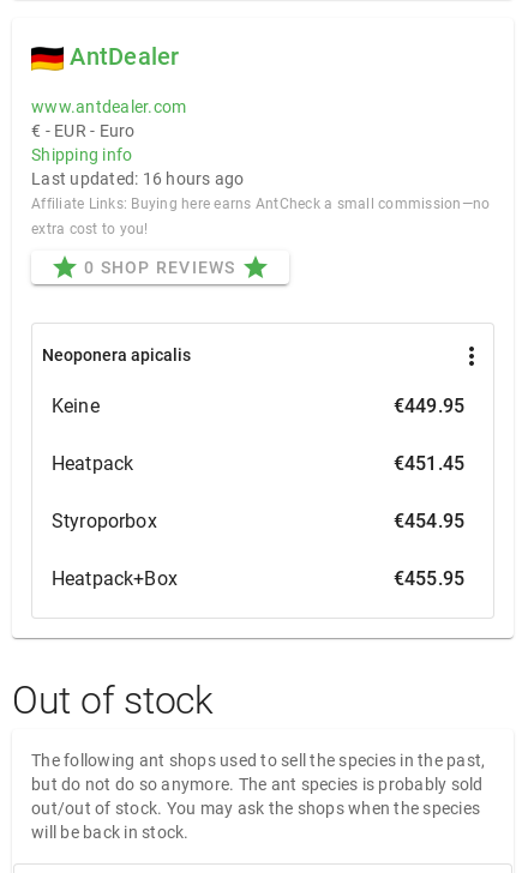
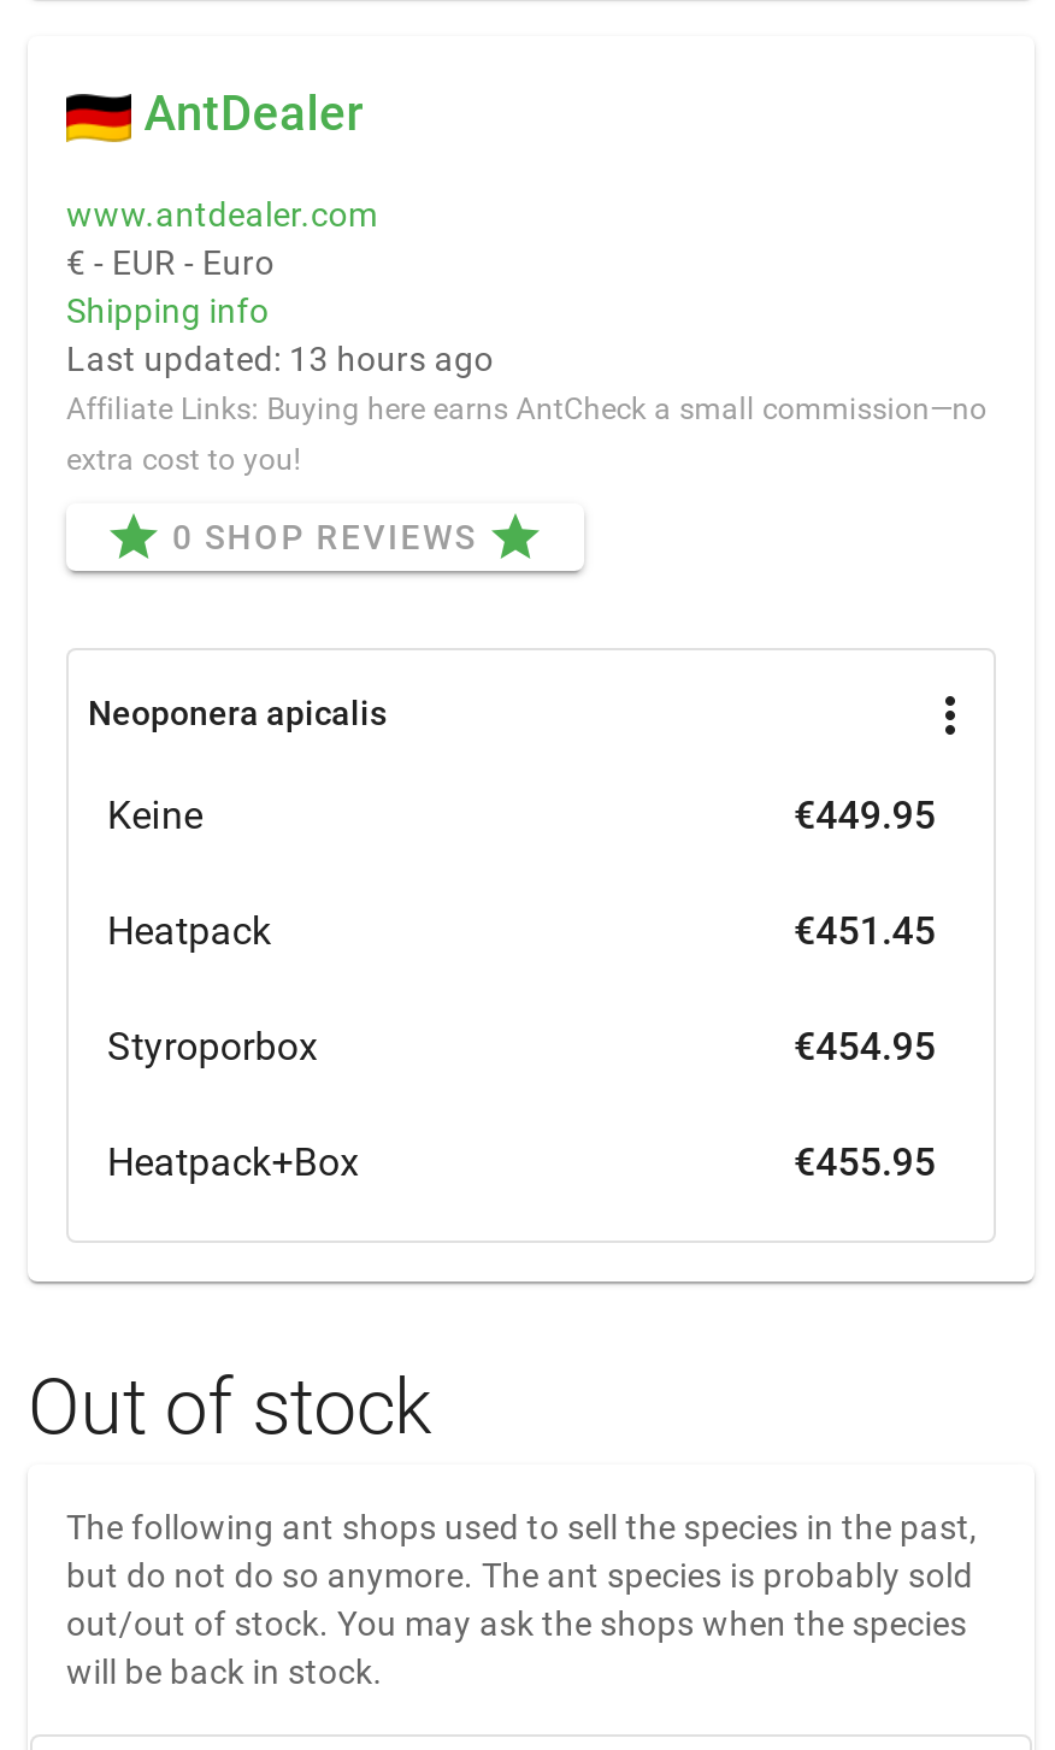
- Last updated: 16 hours ago
+ Last updated: 13 hours ago
